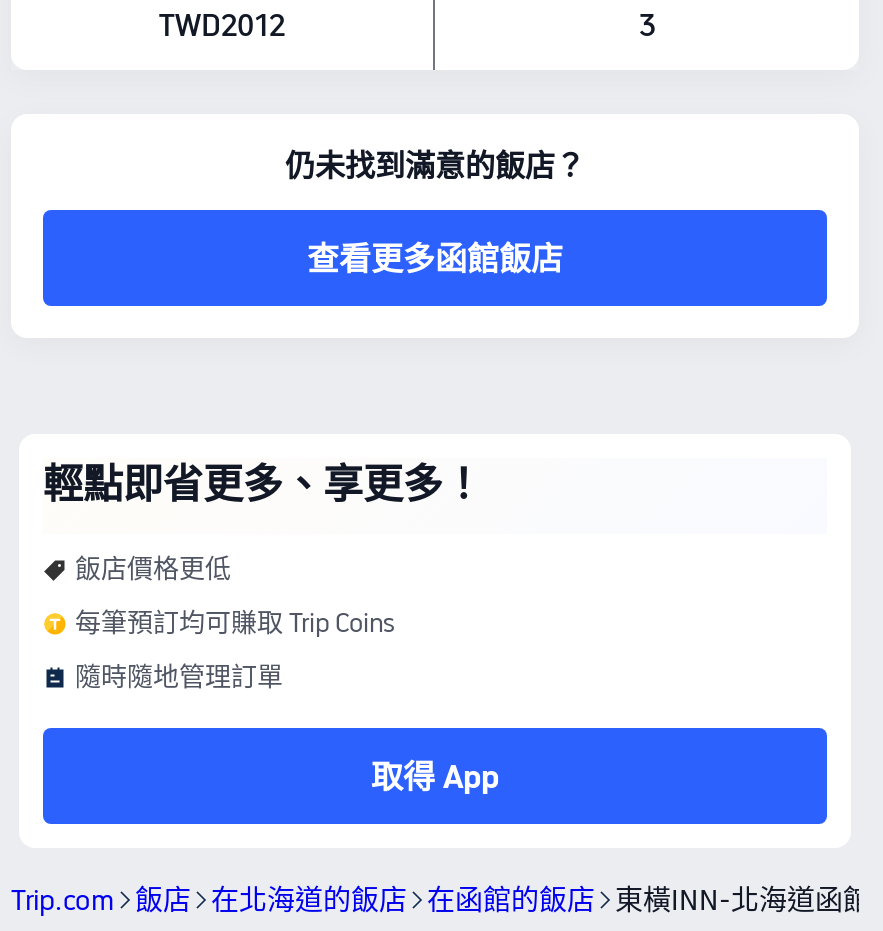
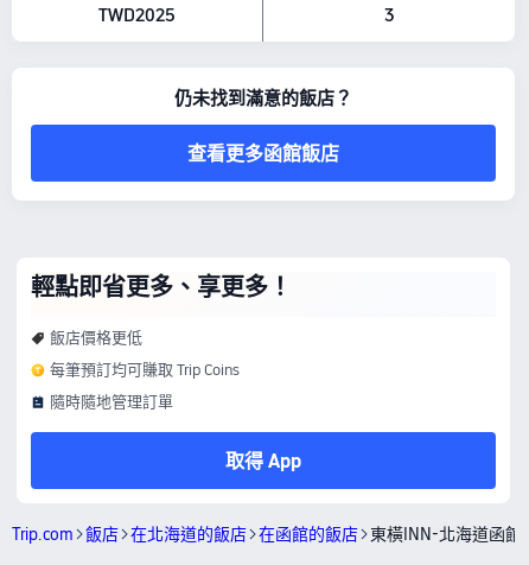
- TWD2012
+ TWD2025
